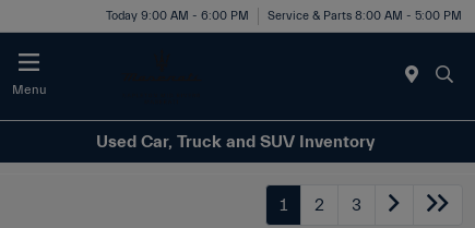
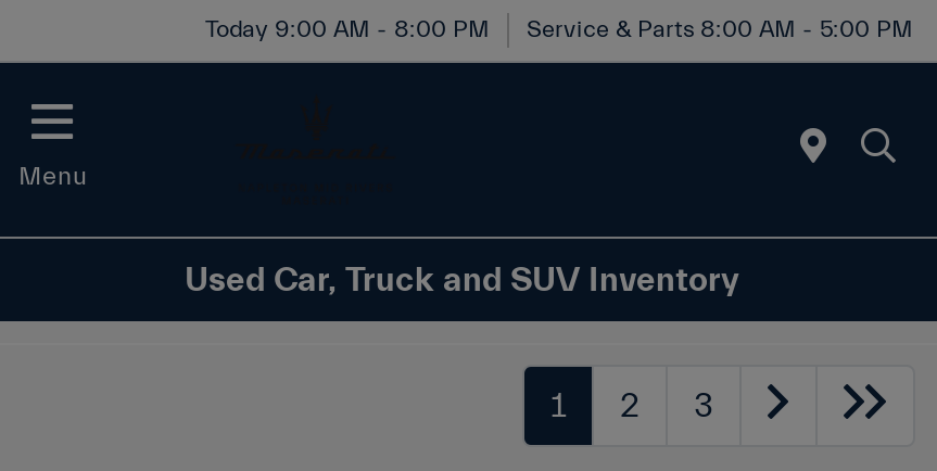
- Today 9:00 AM - 6:00 PM Service & Parts 8:00 AM - 5:00 PM
+ Today 9:00 AM - 8:00 PM Service & Parts 8:00 AM - 5:00 PM
